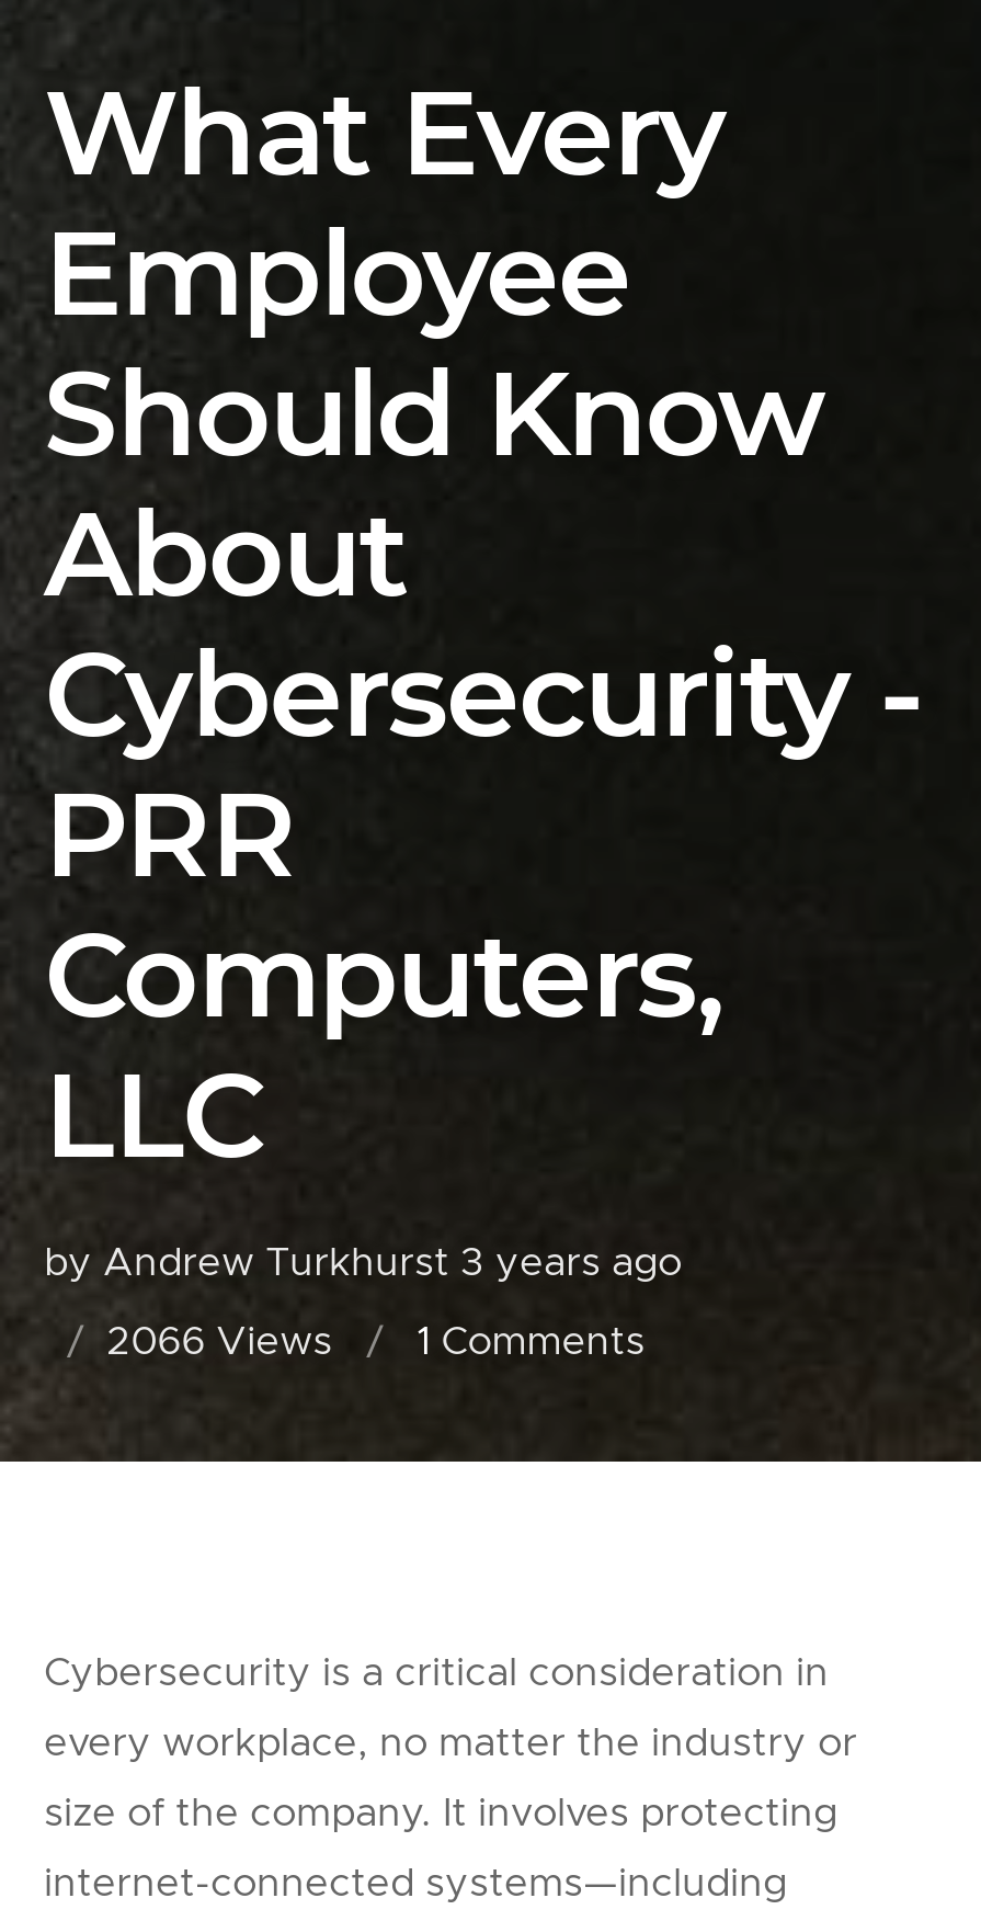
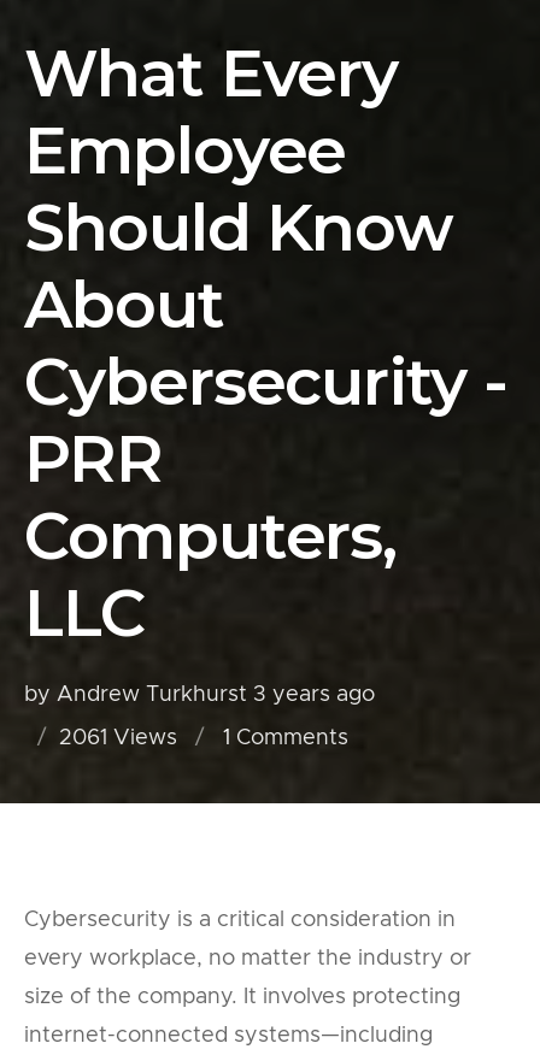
- 2066 Views
+ 2061 Views
